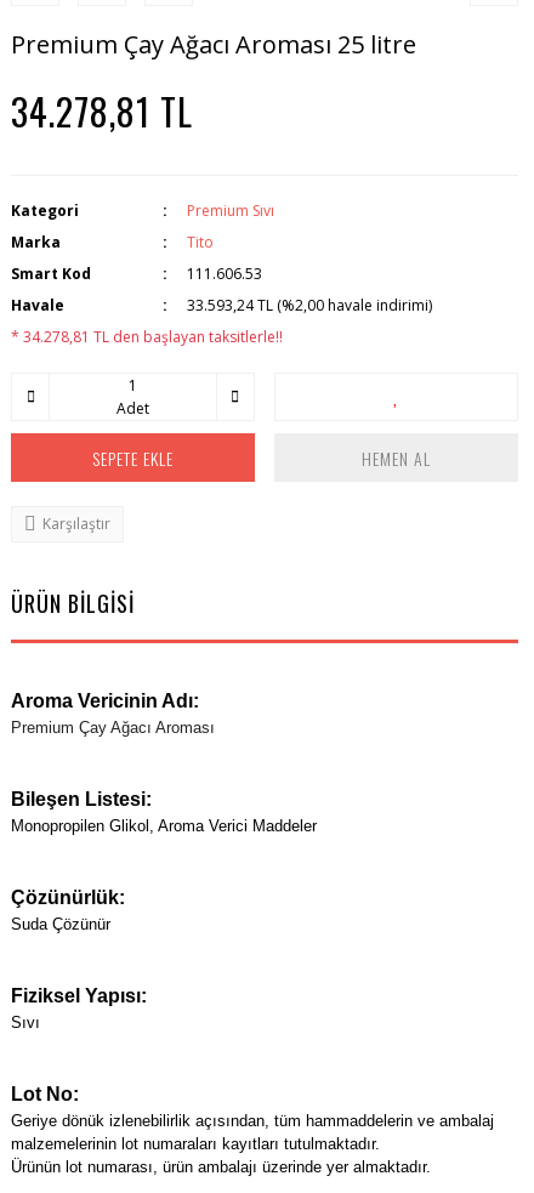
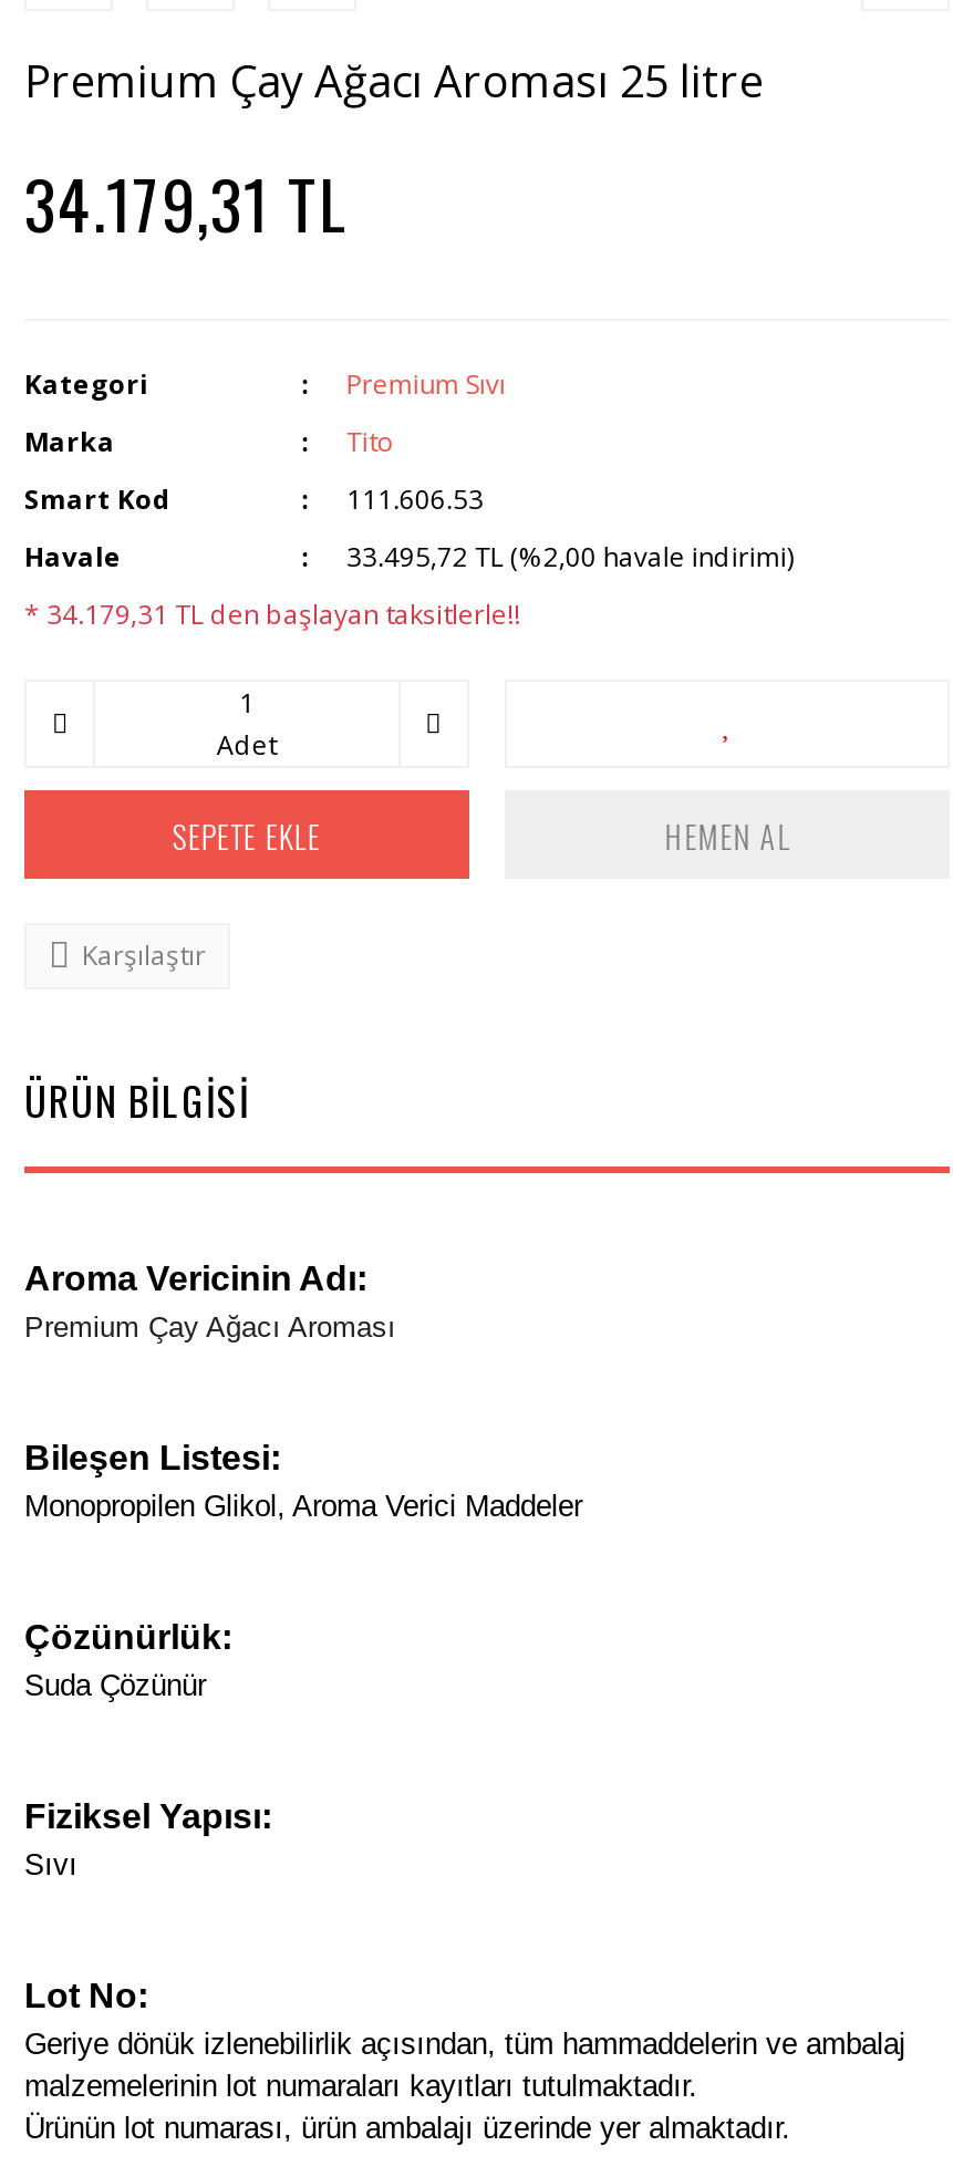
- 34.278,81 TL
+ 34.179,31 TL

- 33.593,24 TL (%2,00 havale indirimi)
+ 33.495,72 TL (%2,00 havale indirimi)

- * 34.278,81 TL den başlayan taksitlerle!!
+ * 34.179,31 TL den başlayan taksitlerle!!
